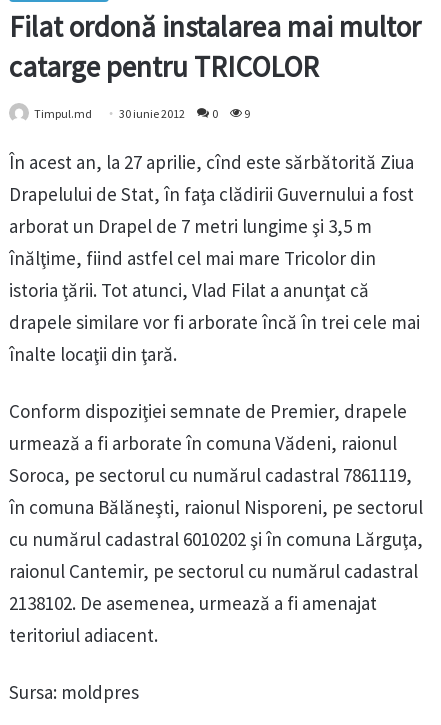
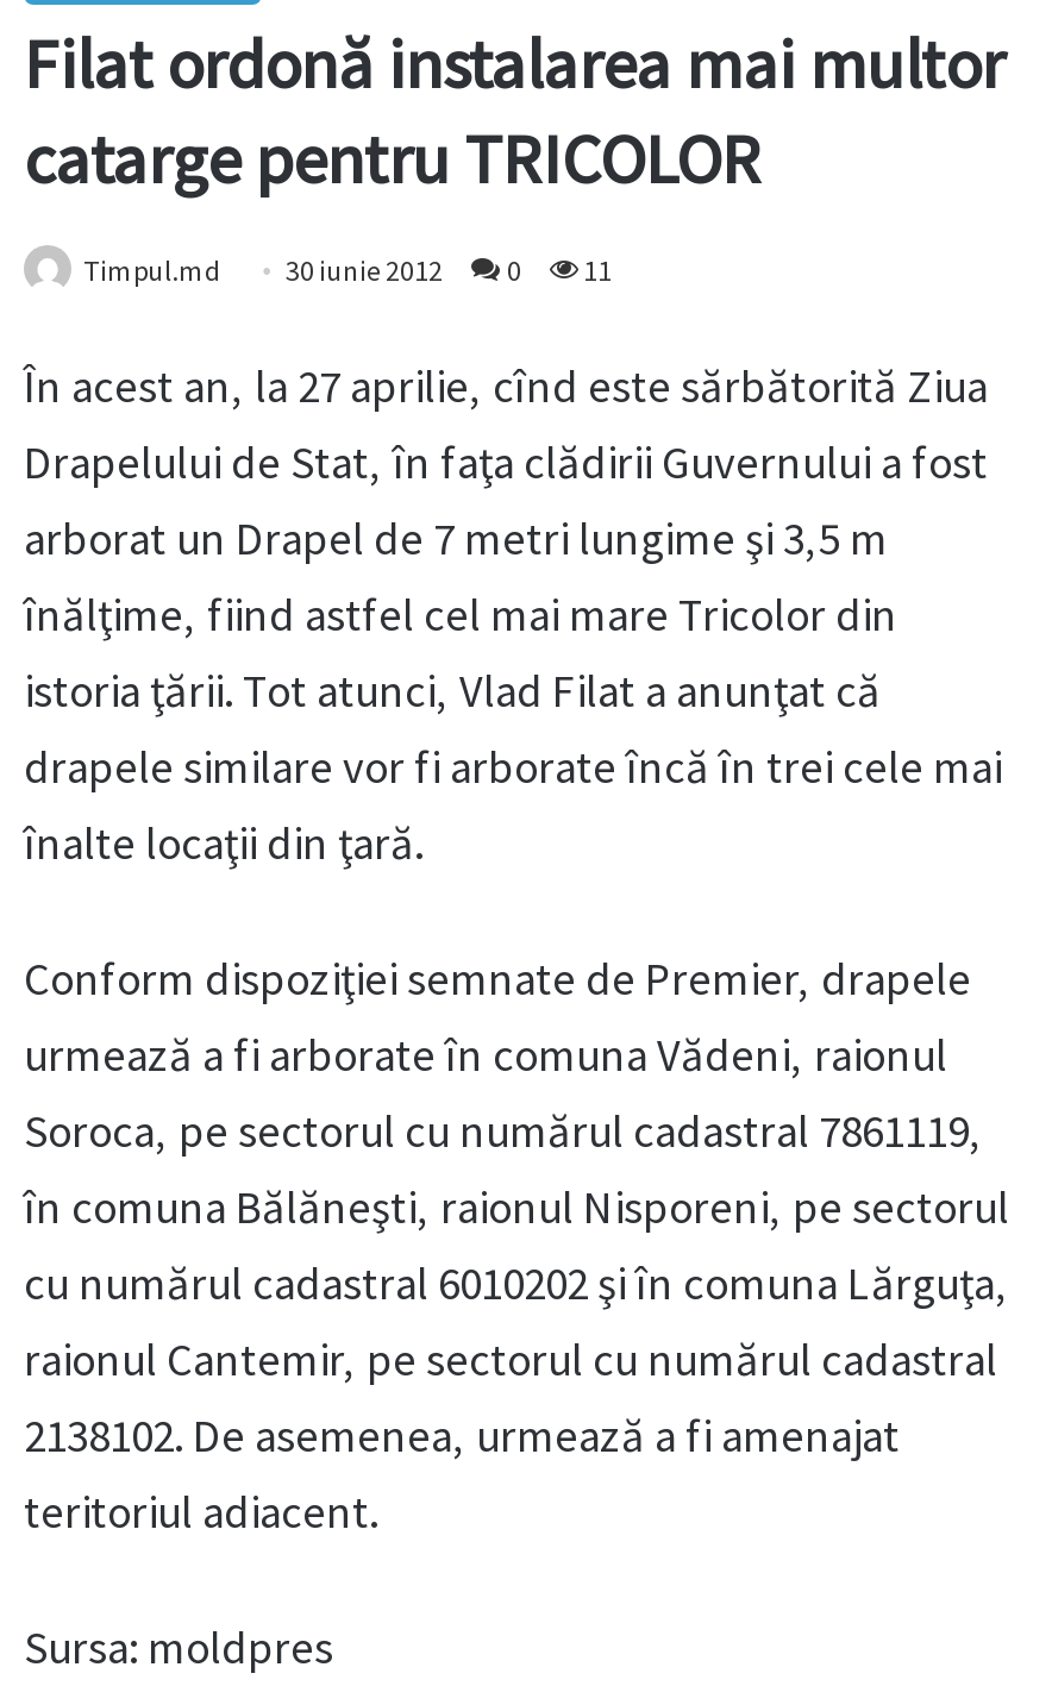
- Timpul.md 30 iunie 2012 0 9
+ Timpul.md 30 iunie 2012 0 11
